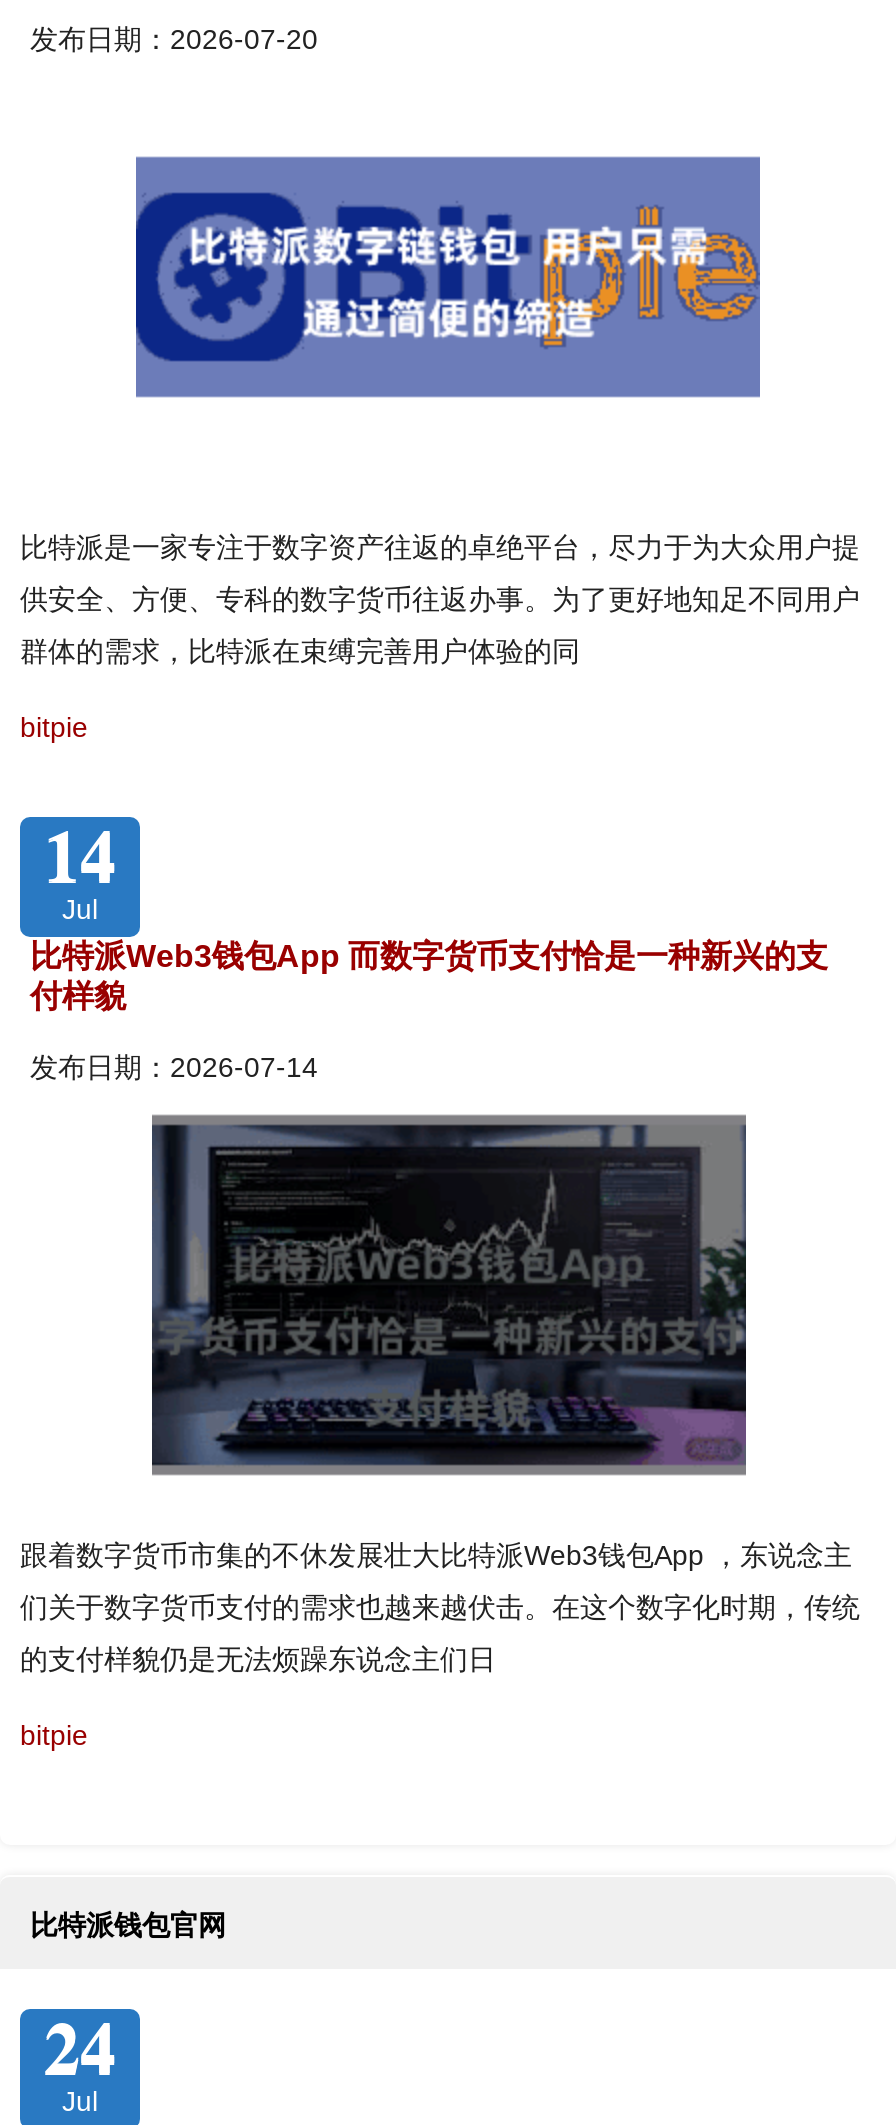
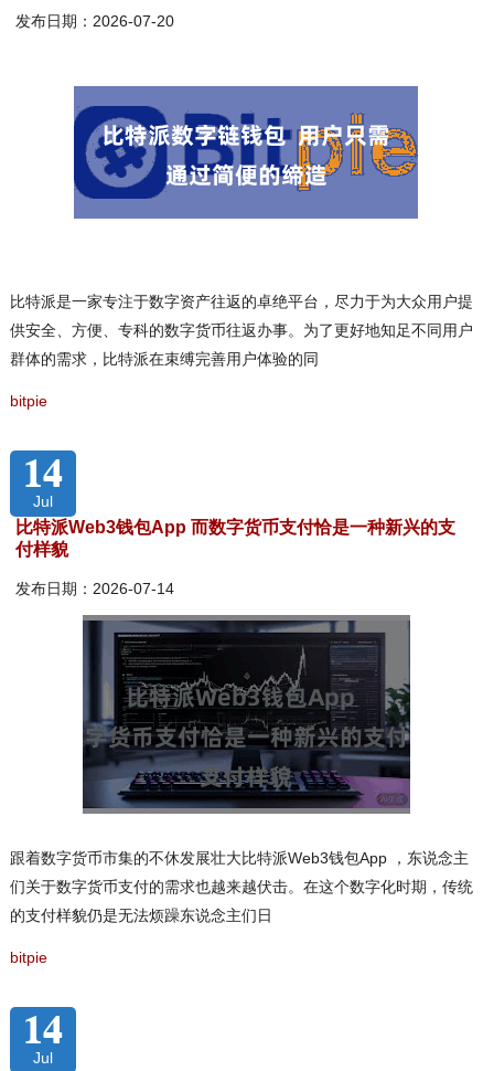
- 比特派钱包官网
- 24
+ 14
